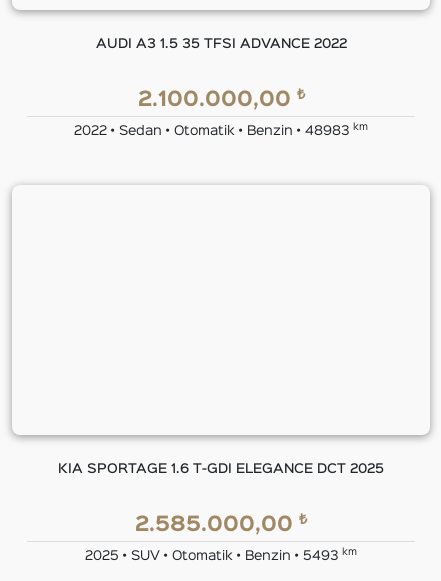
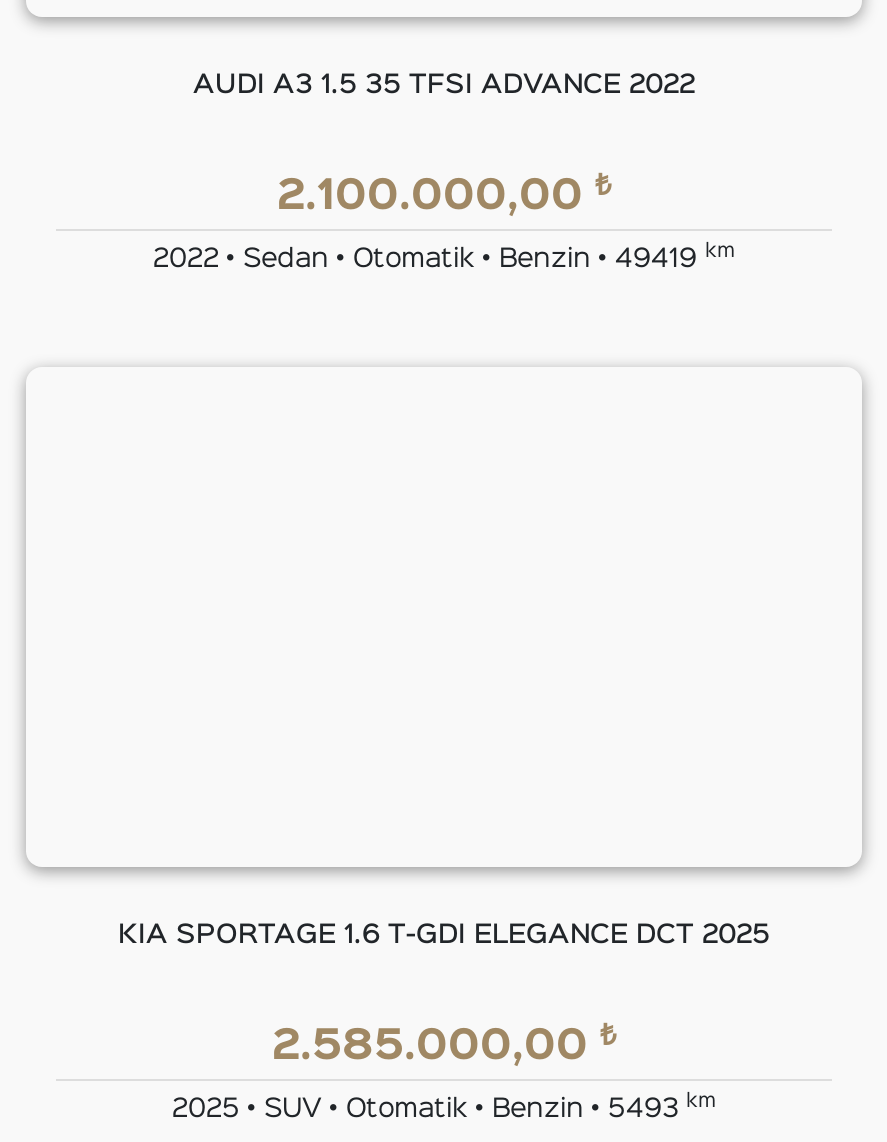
- 2022 • Sedan • Otomatik • Benzin • 48983 km
+ 2022 • Sedan • Otomatik • Benzin • 49419 km
